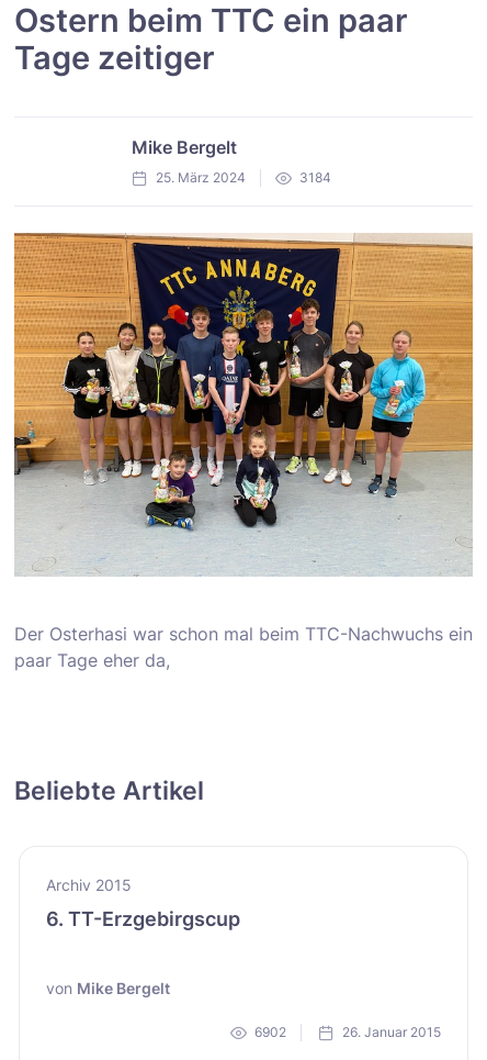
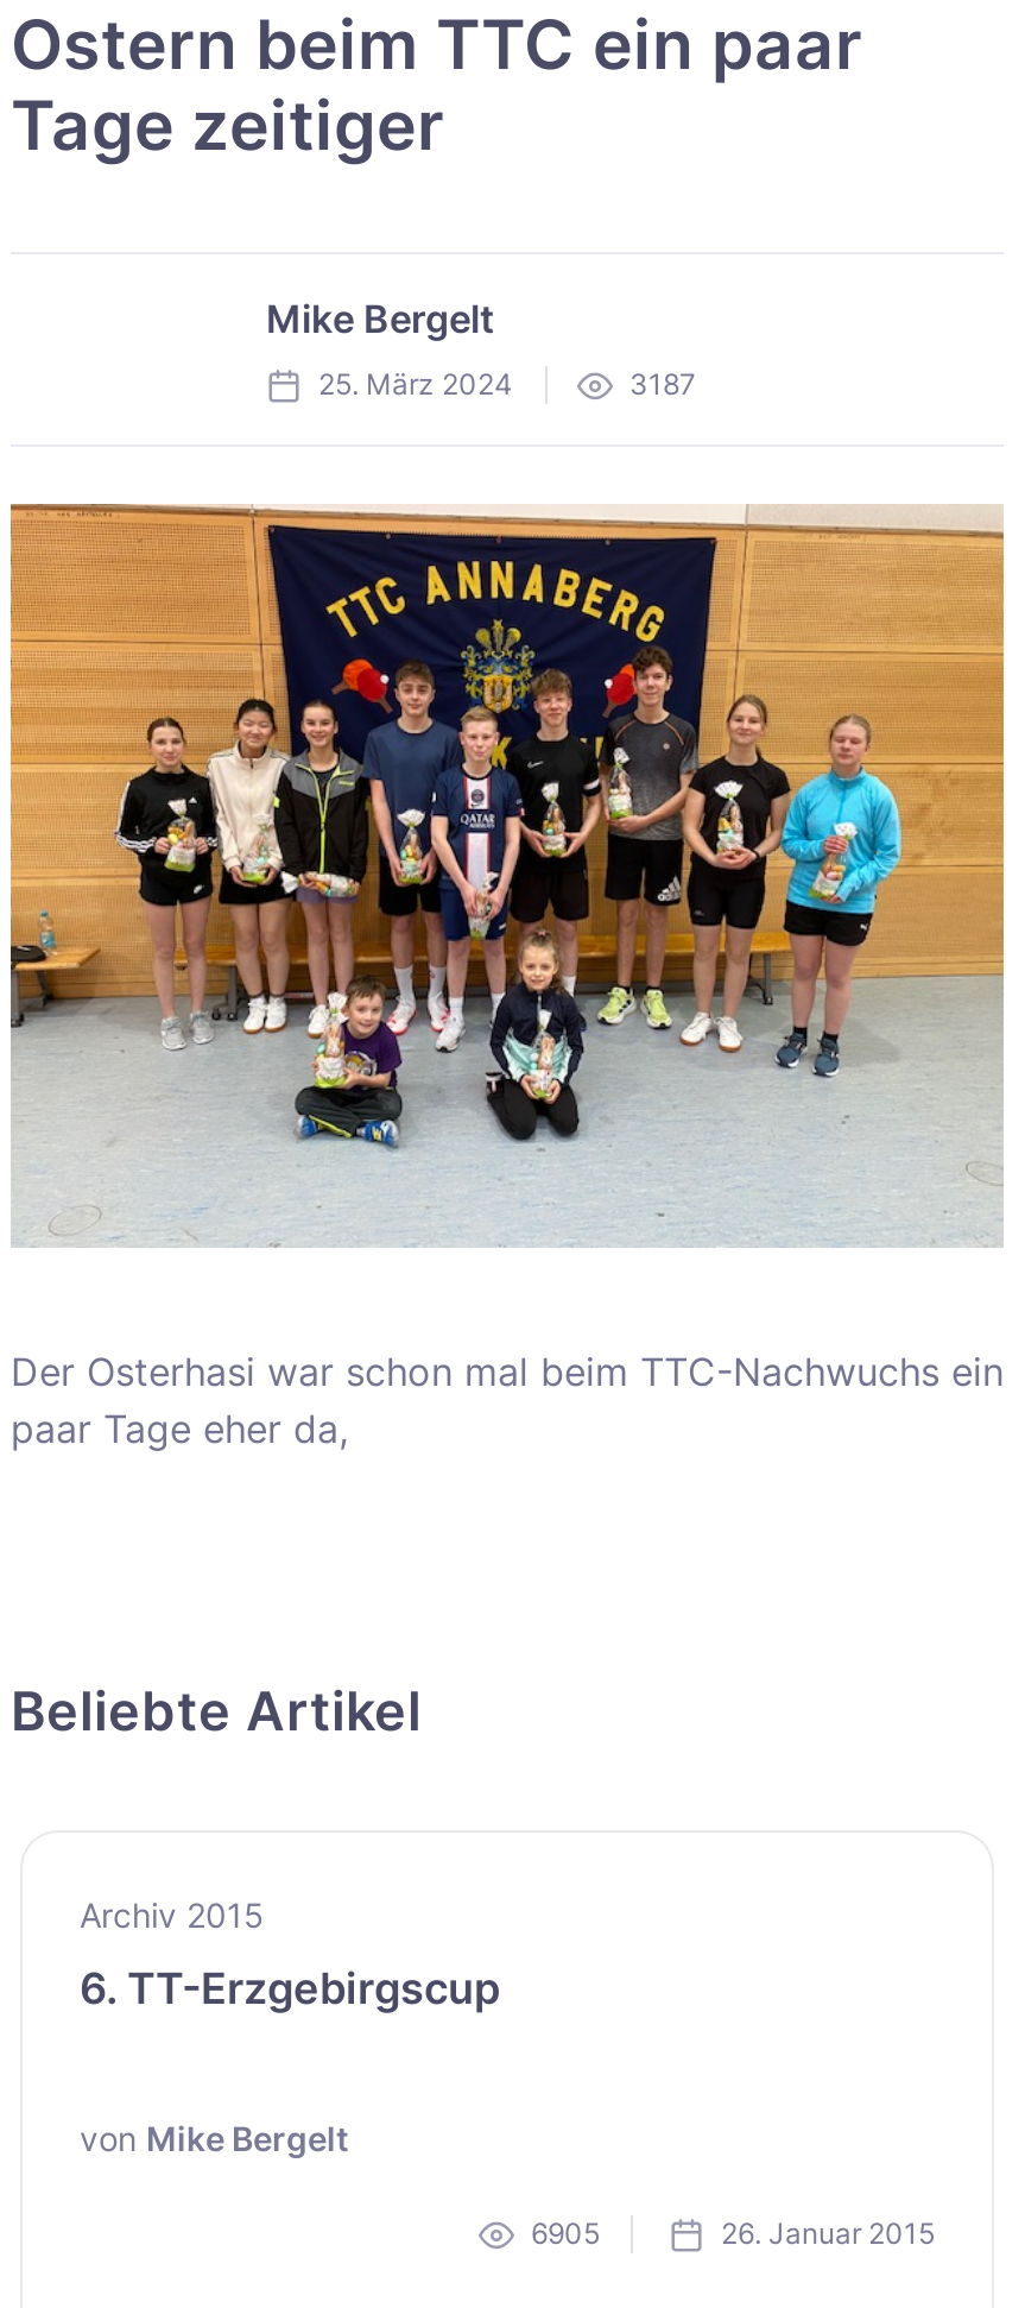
- 3184
+ 3187

- 6902
+ 6905
